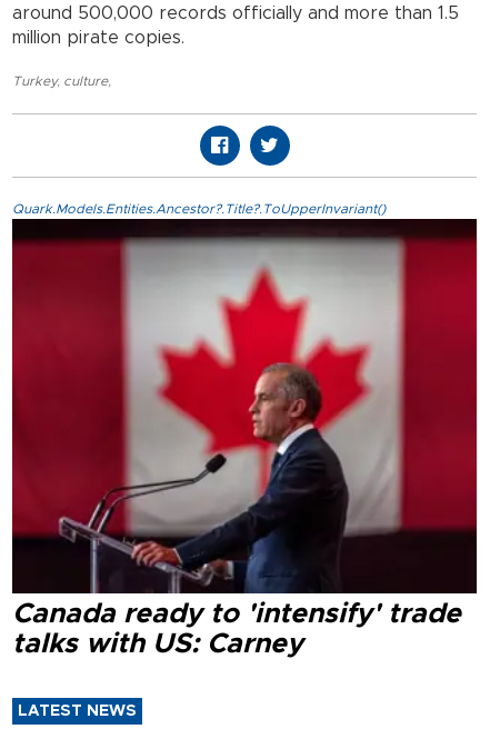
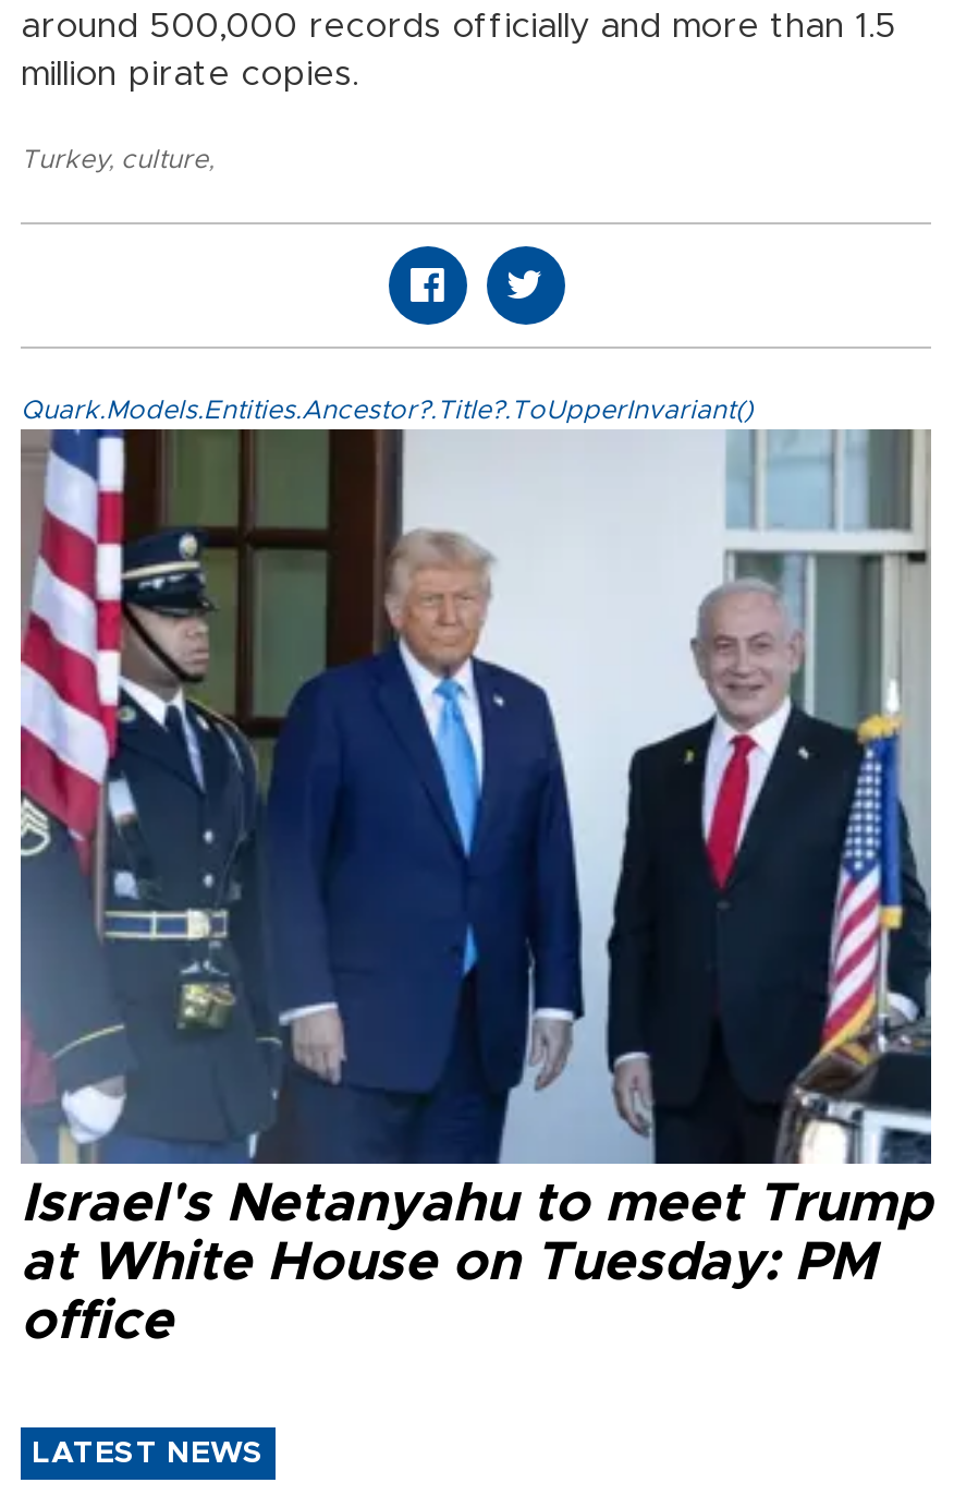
- [image]
- Canada ready to 'intensify' trade
- talks with US: Carney
+ [image]
+ Israel's Netanyahu to meet Trump
+ at White House on Tuesday: PM
+ office
